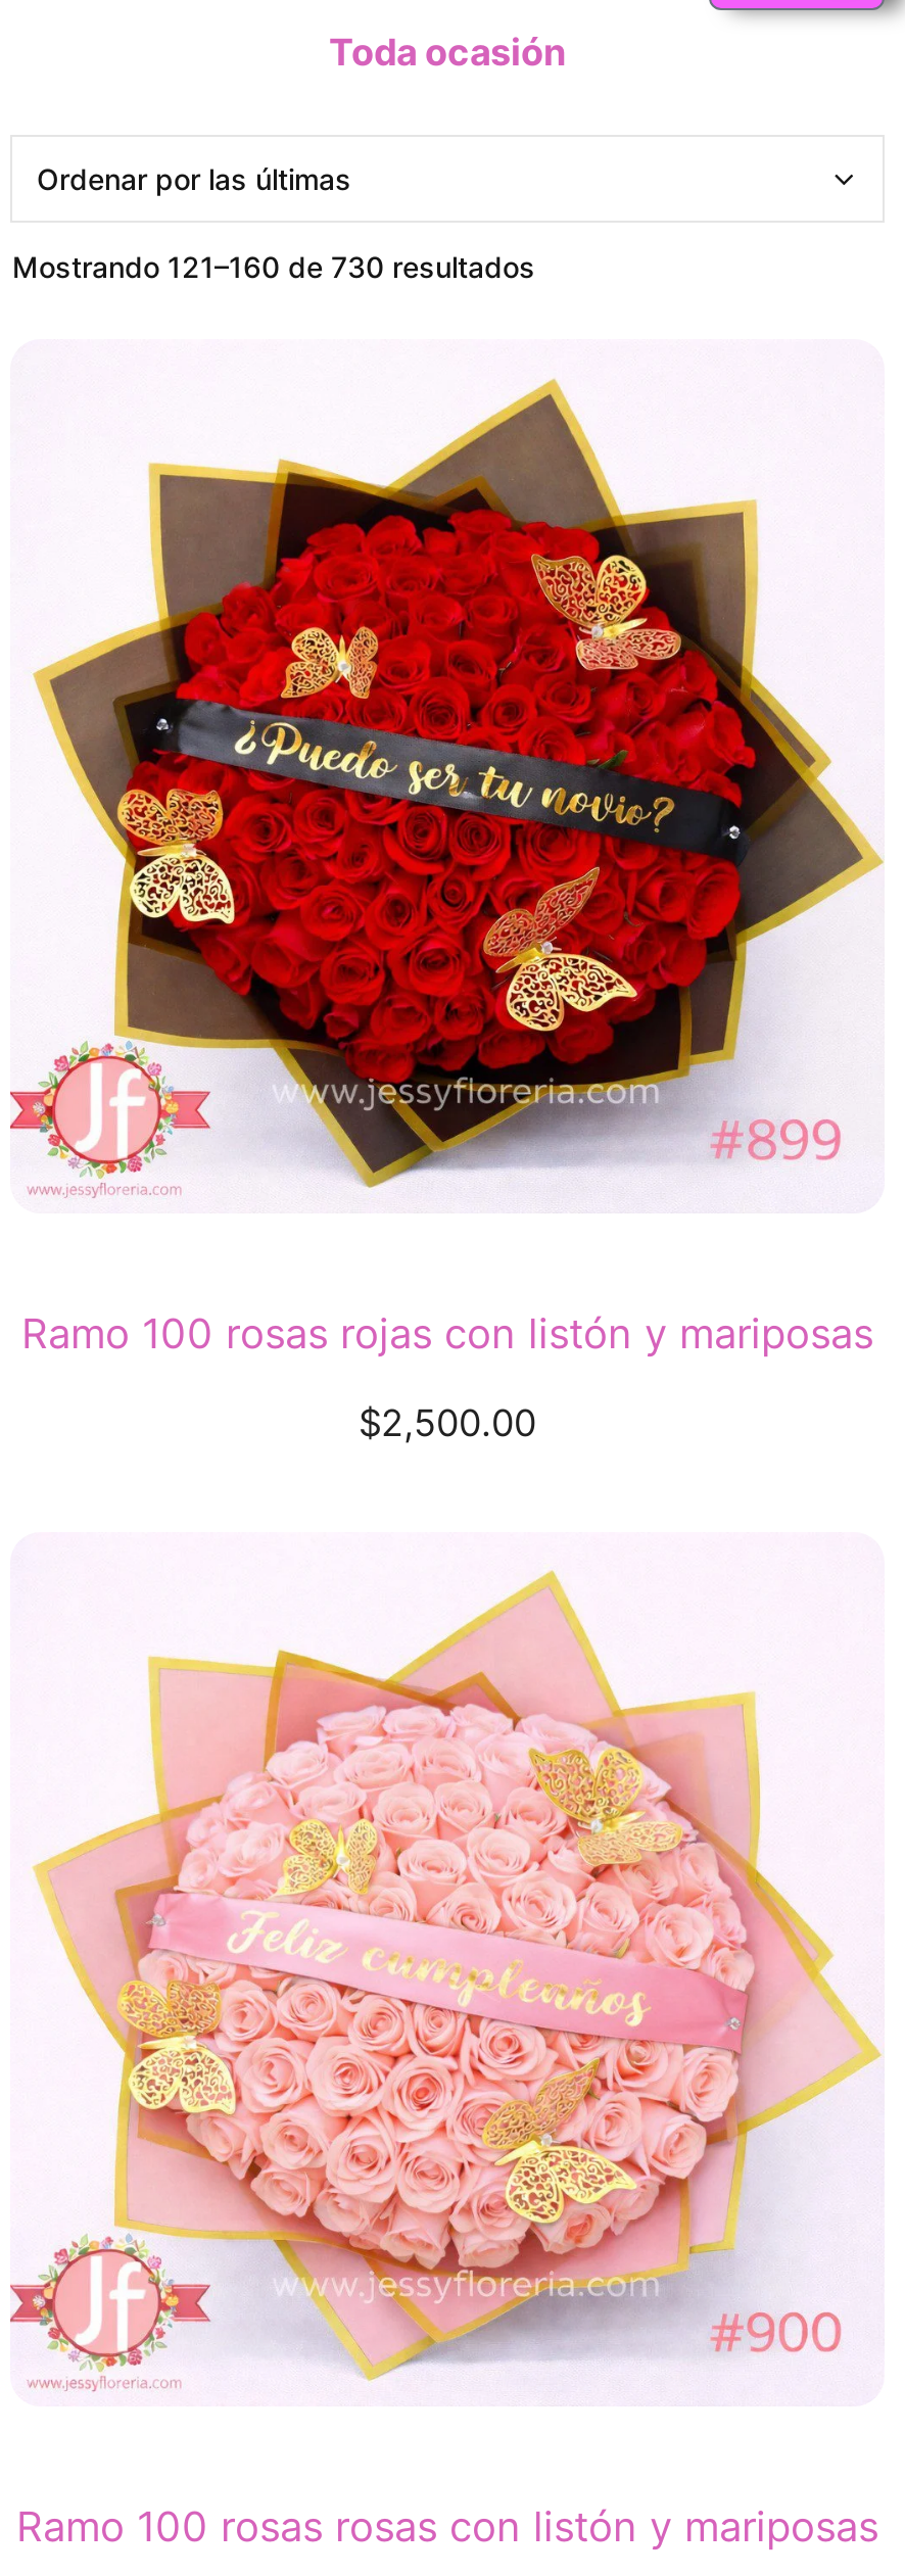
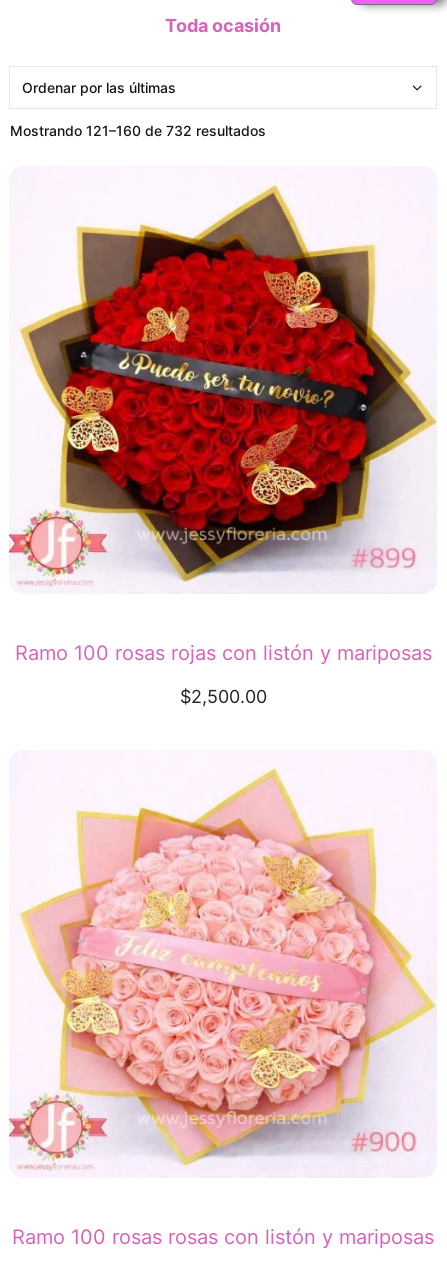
- Mostrando 121–160 de 730 resultados
+ Mostrando 121–160 de 732 resultados
